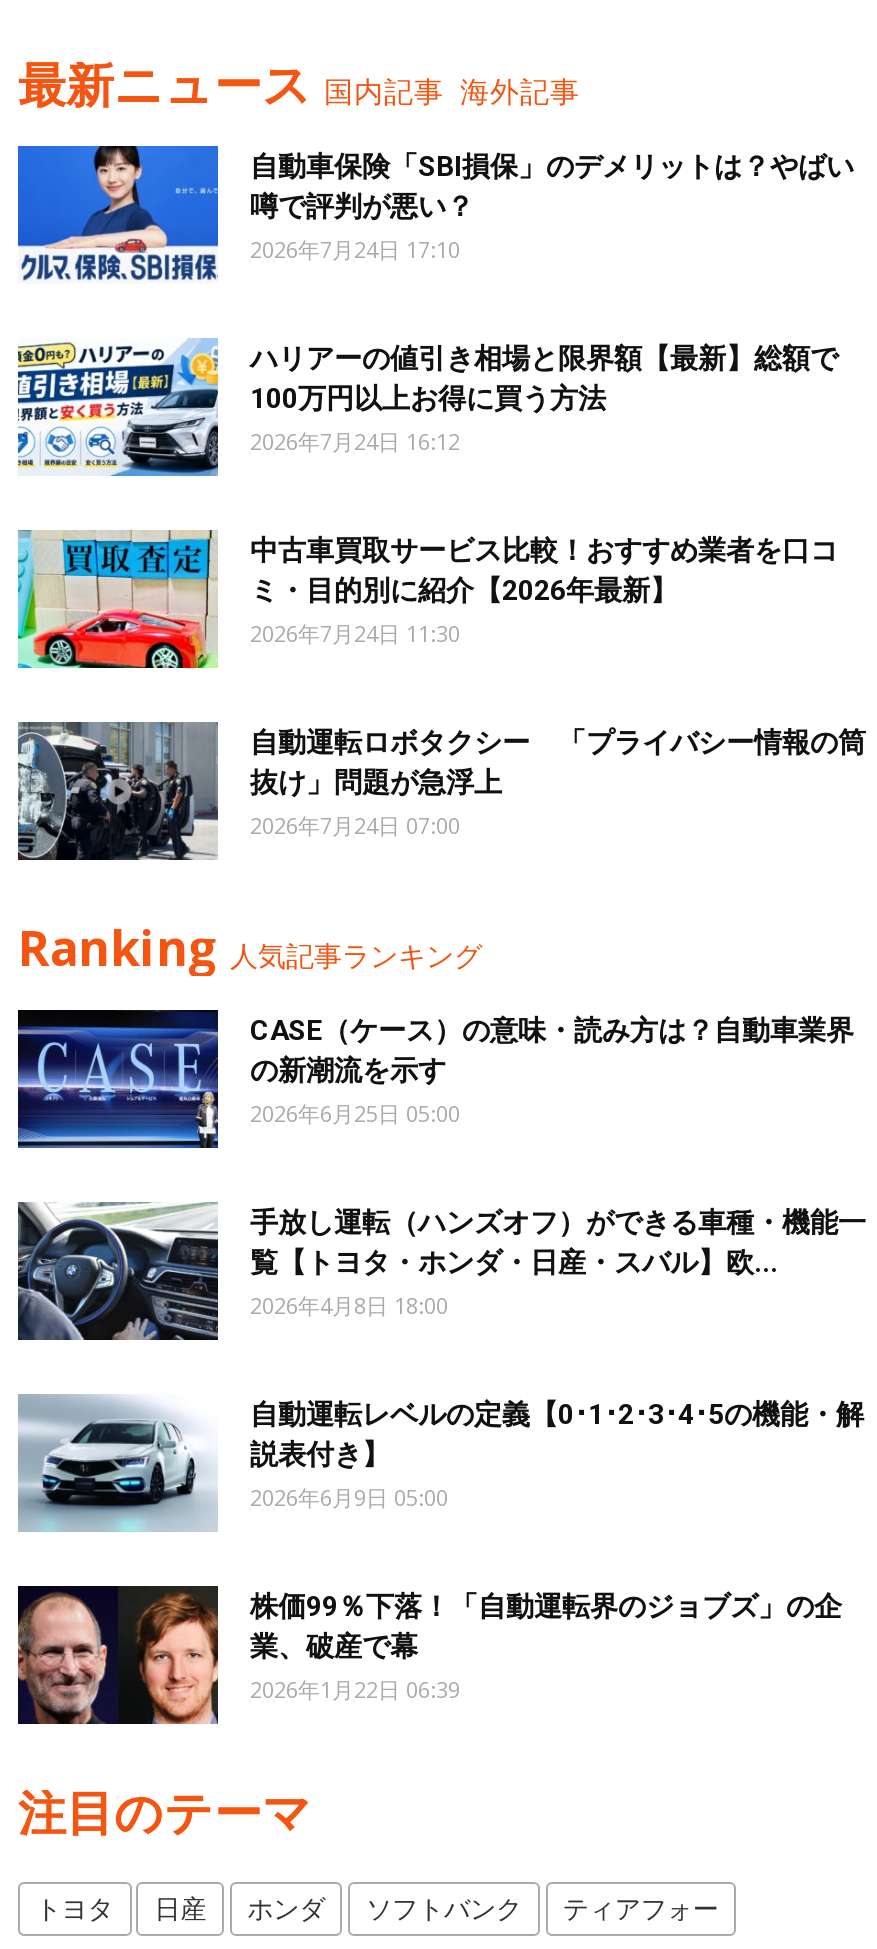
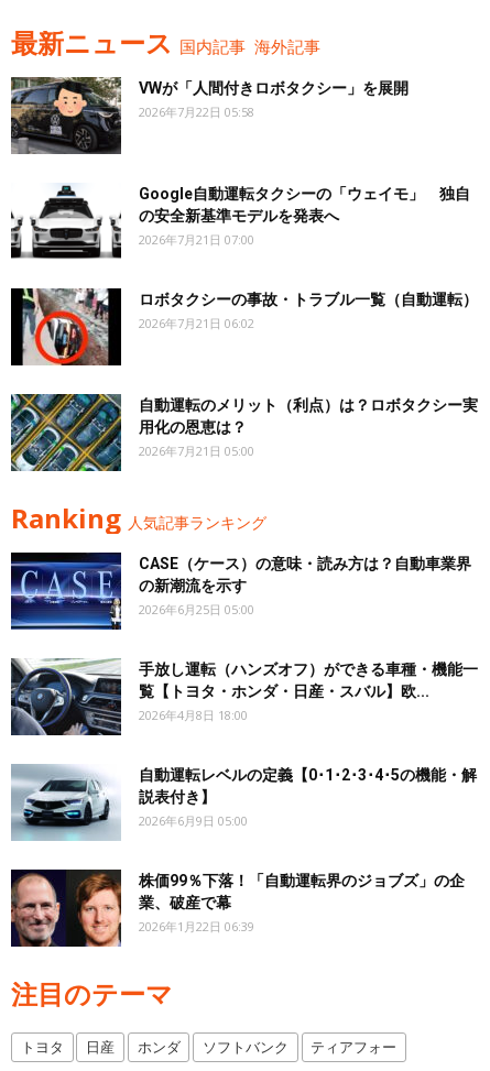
- [image]
- 自動車保険「SBI損保」のデメリットは？やばい
- 噂で評判が悪い？
- 2026年7月24日 17:10
+ [image]
+ VWが「人間付きロボタクシー」を展開
+ 2026年7月22日 05:58

- [image]
- ハリアーの値引き相場と限界額【最新】総額で
- 100万円以上お得に買う方法
- 2026年7月24日 16:12
+ [image]
+ Google自動運転タクシーの「ウェイモ」 独自
+ の安全新基準モデルを発表へ
+ 2026年7月21日 07:00

- [image]
- 中古車買取サービス比較！おすすめ業者を口コ
- ミ・目的別に紹介【2026年最新】
- 2026年7月24日 11:30
+ [image]
+ ロボタクシーの事故・トラブル一覧（自動運転）
+ 2026年7月21日 06:02

- [image]
- 自動運転ロボタクシー 「プライバシー情報の筒
- 抜け」問題が急浮上
- 2026年7月24日 07:00
+ [image]
+ 自動運転のメリット（利点）は？ロボタクシー実
+ 用化の恩恵は？
+ 2026年7月21日 05:00
